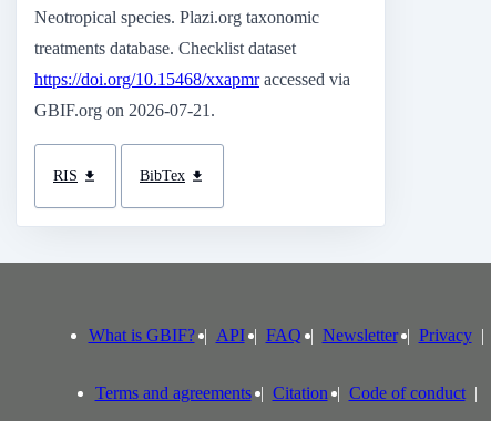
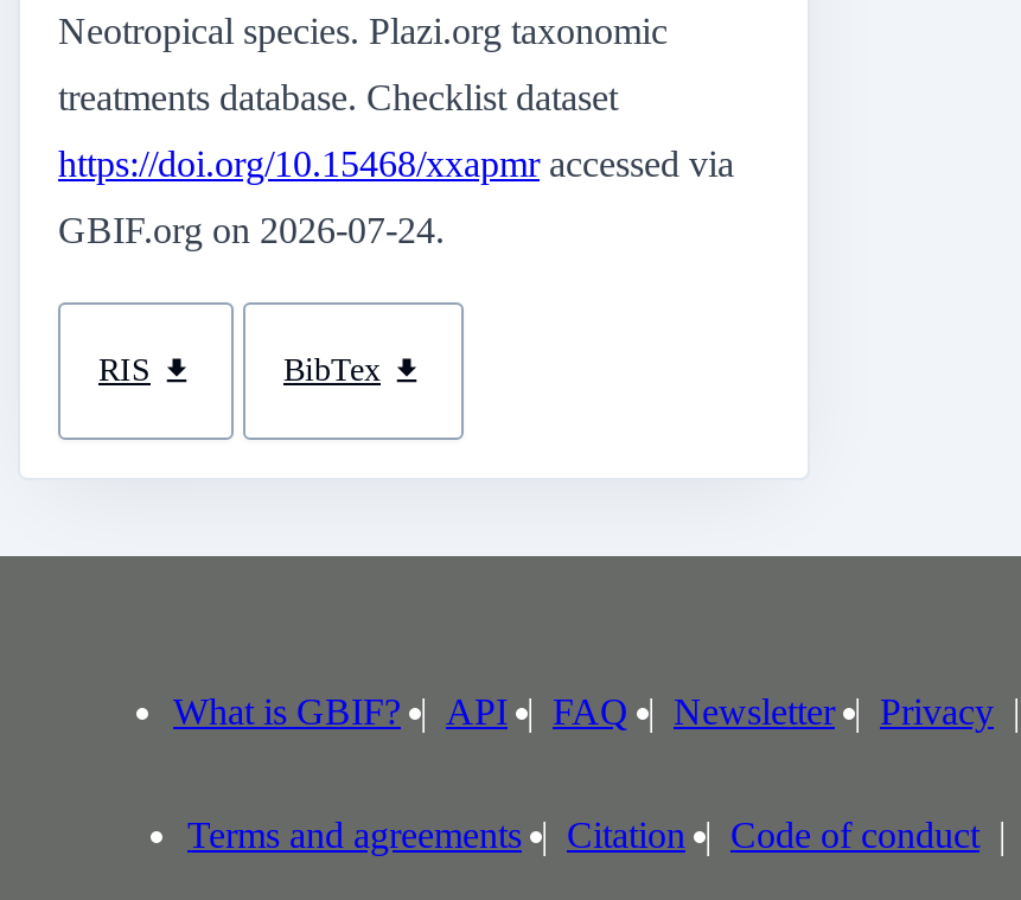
- GBIF.org on 2026-07-21.
+ GBIF.org on 2026-07-24.
